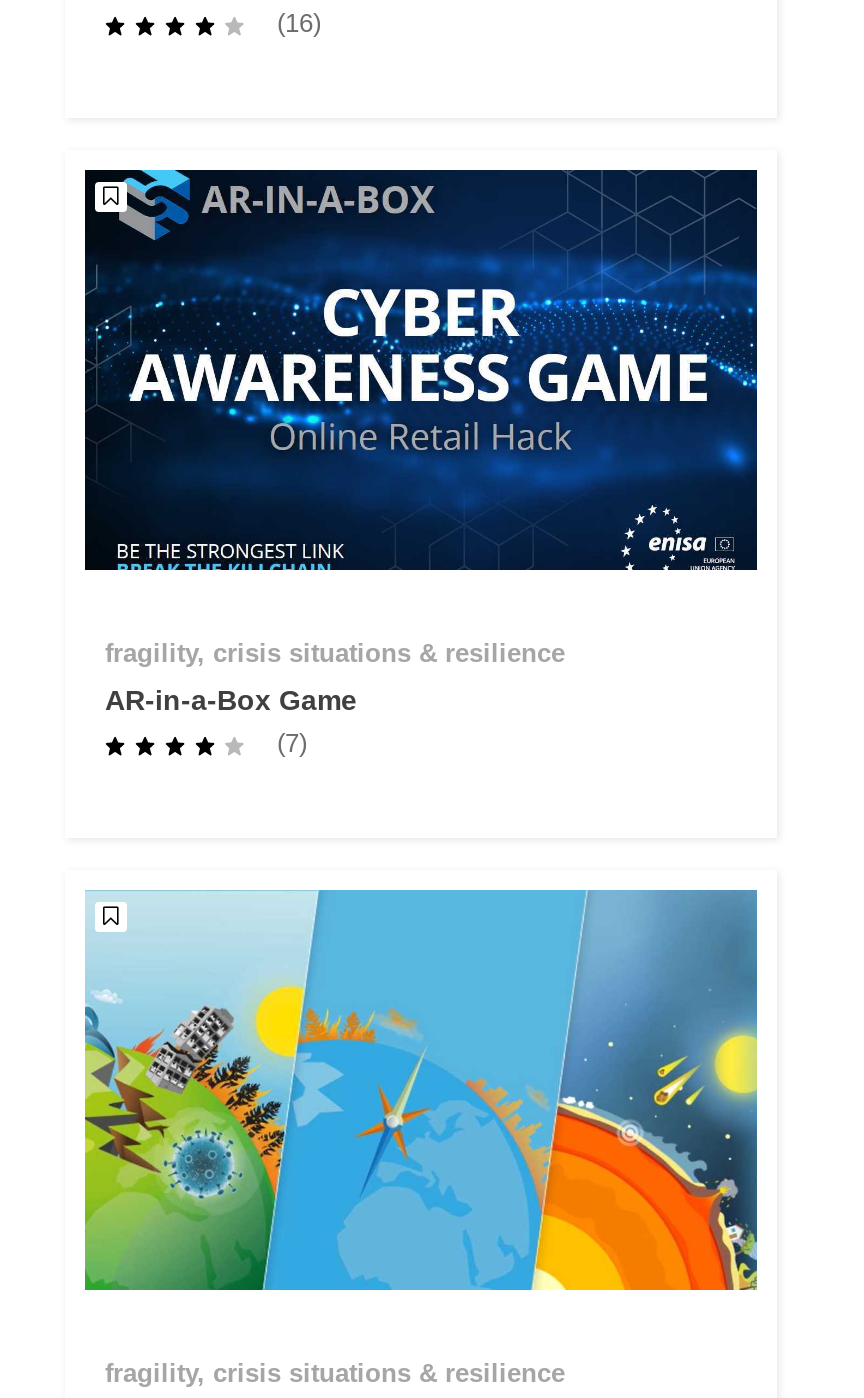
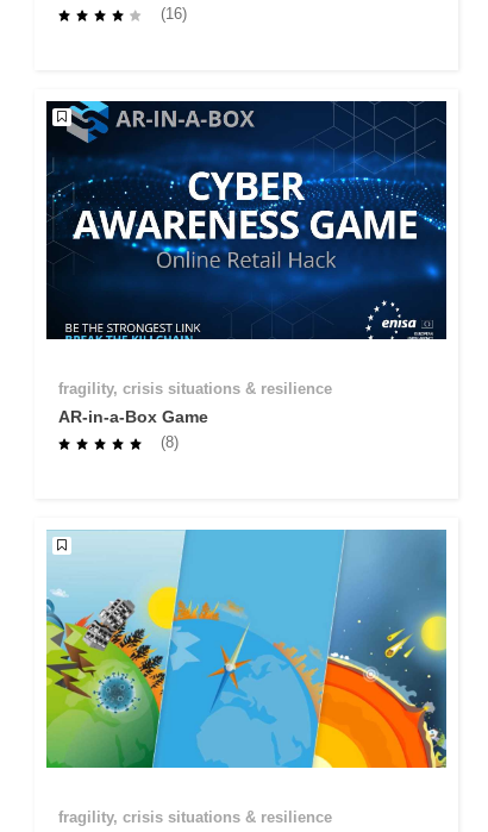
- (7)
+ (8)
